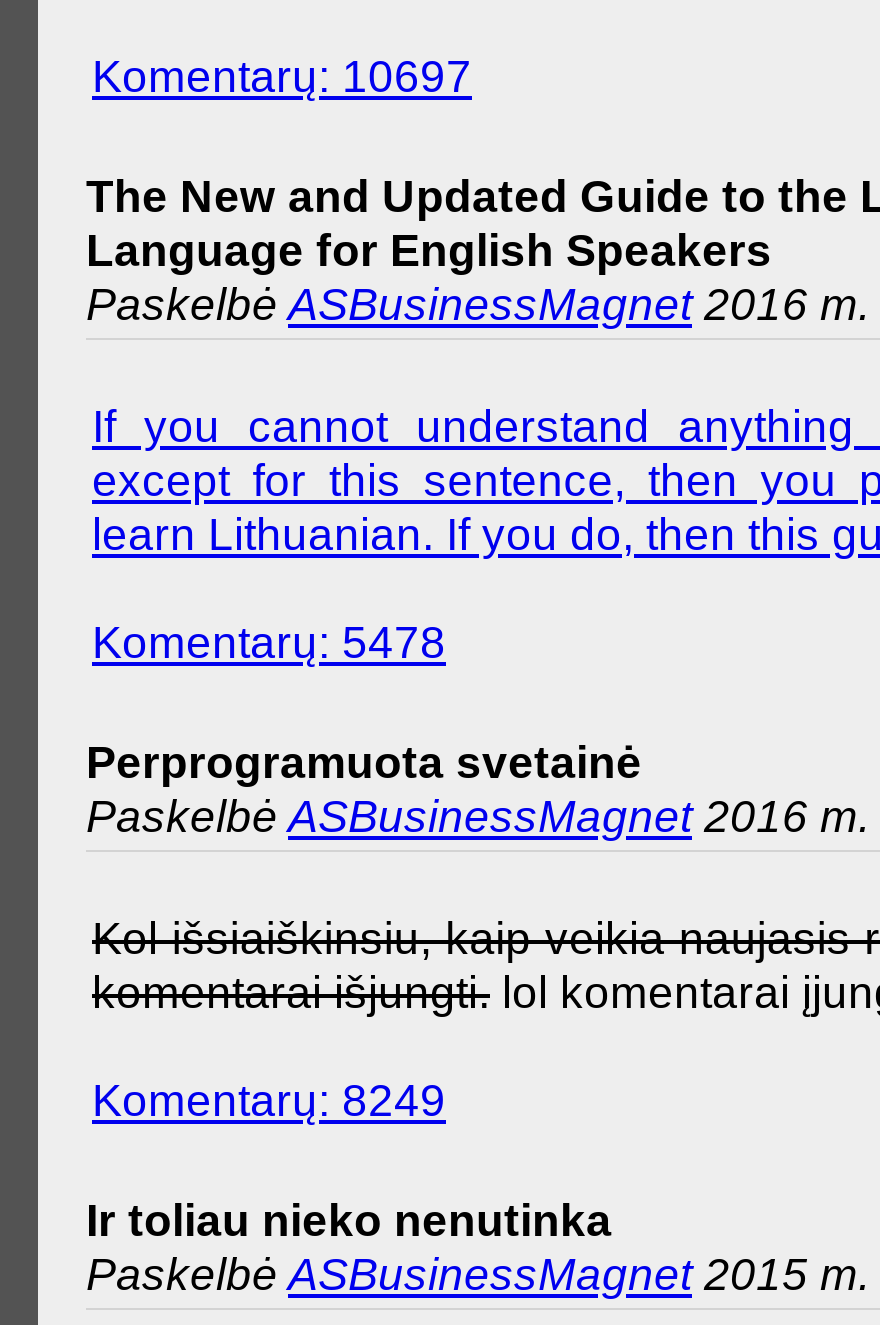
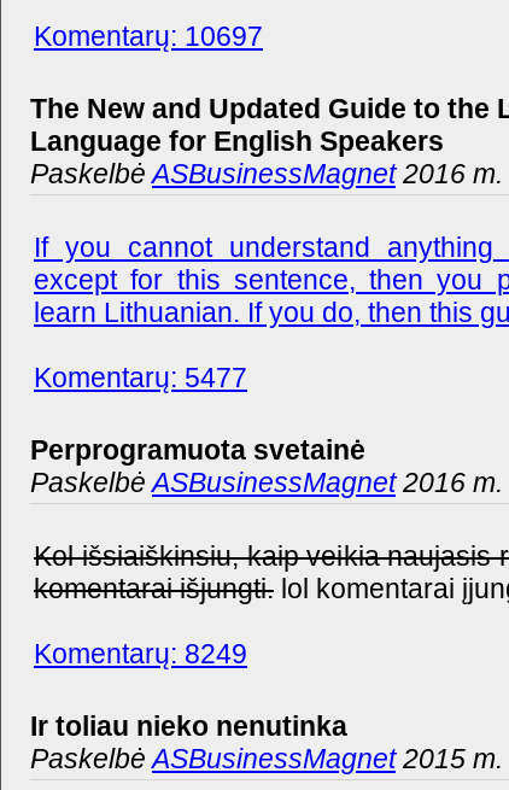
- Komentarų: 5478
+ Komentarų: 5477
